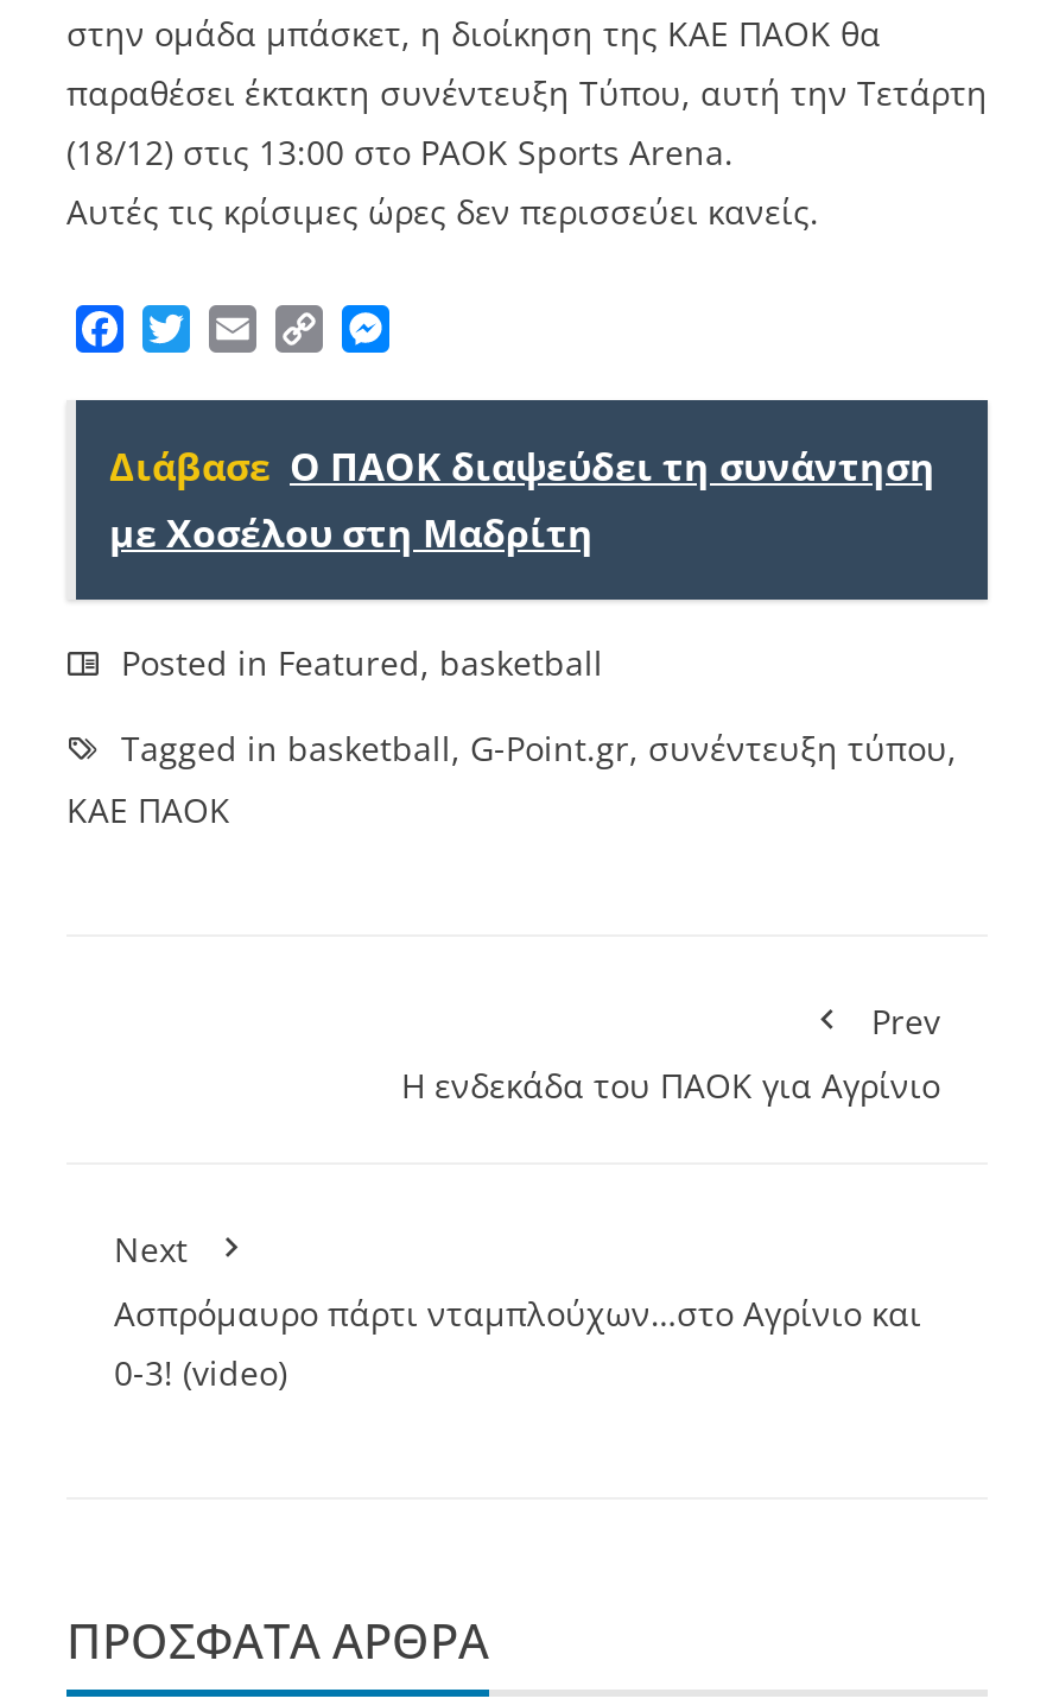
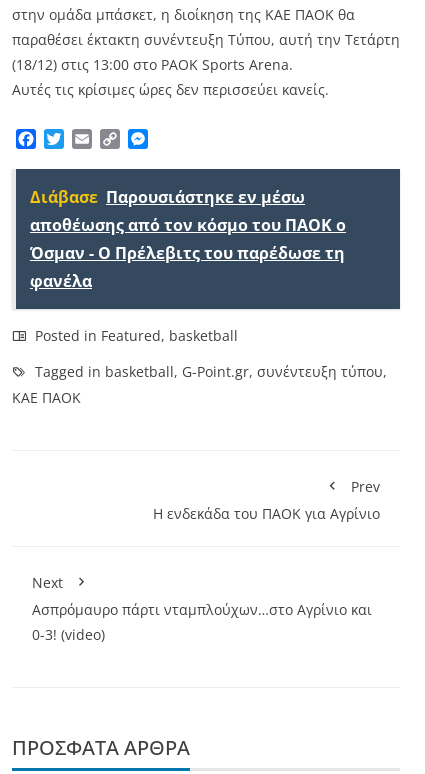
- Διάβασε Ο ΠΑΟΚ διαψεύδει τη συνάντηση
- με Χοσέλου στη Μαδρίτη
+ Διάβασε Παρουσιάστηκε εν μέσω
+ αποθέωσης από τον κόσμο του ΠΑΟΚ ο
+ Όσμαν - Ο Πρέλεβιτς του παρέδωσε τη
+ φανέλα
